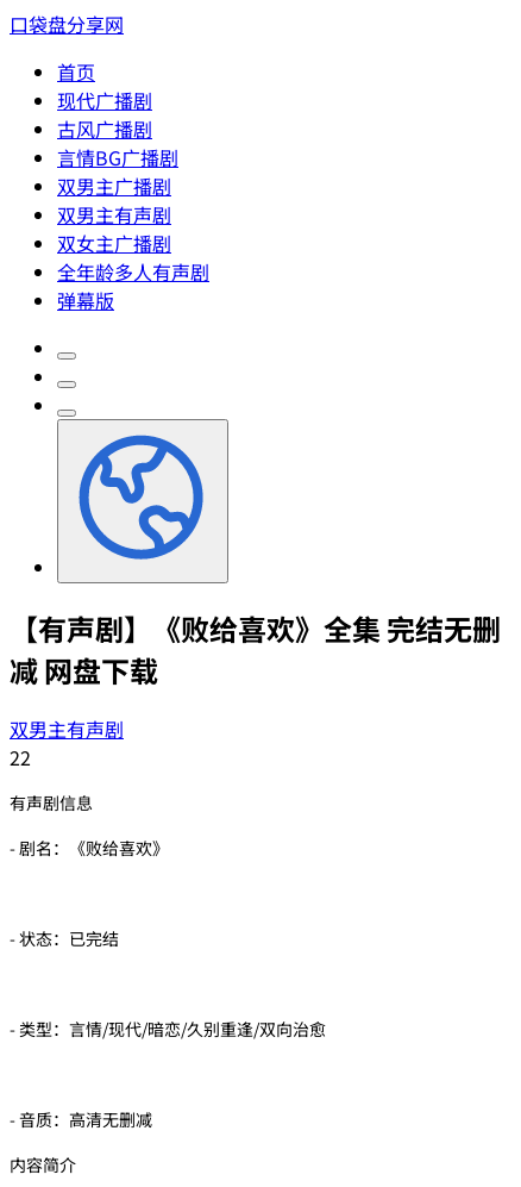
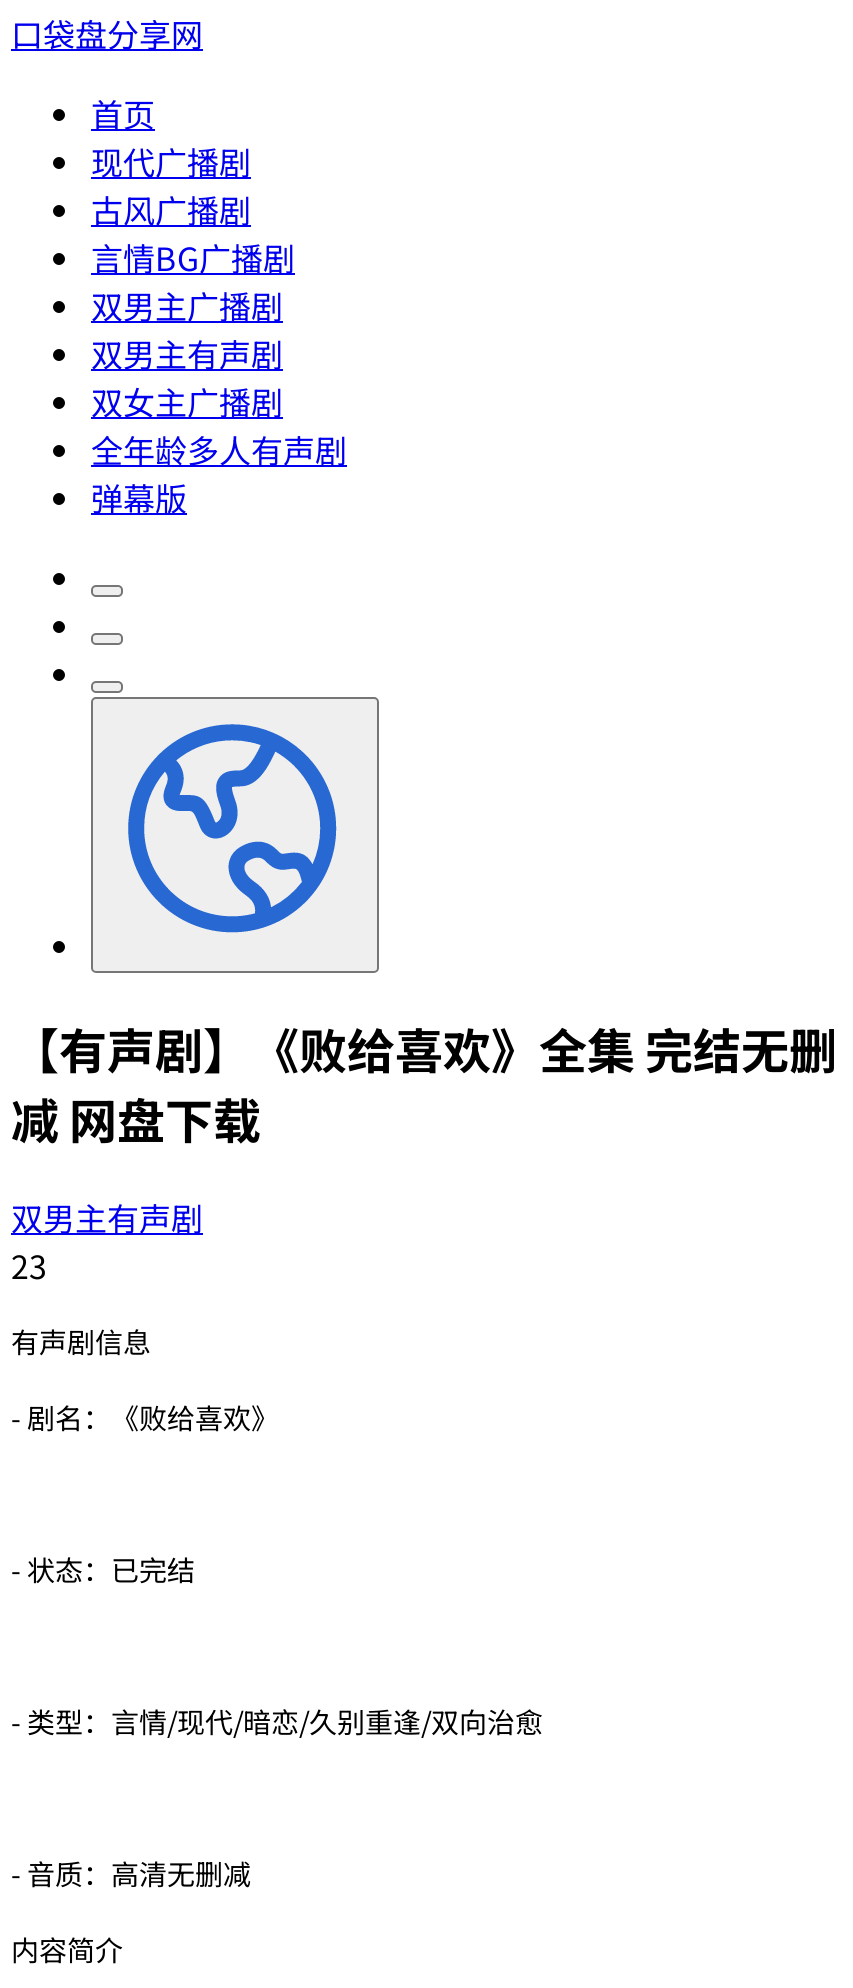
- 22
+ 23
